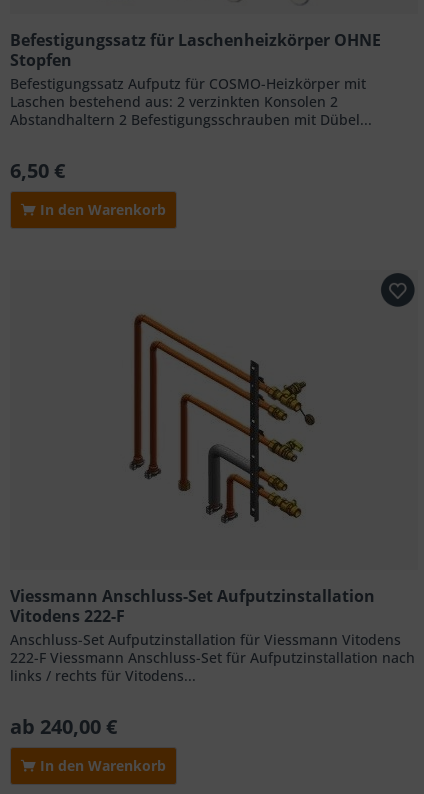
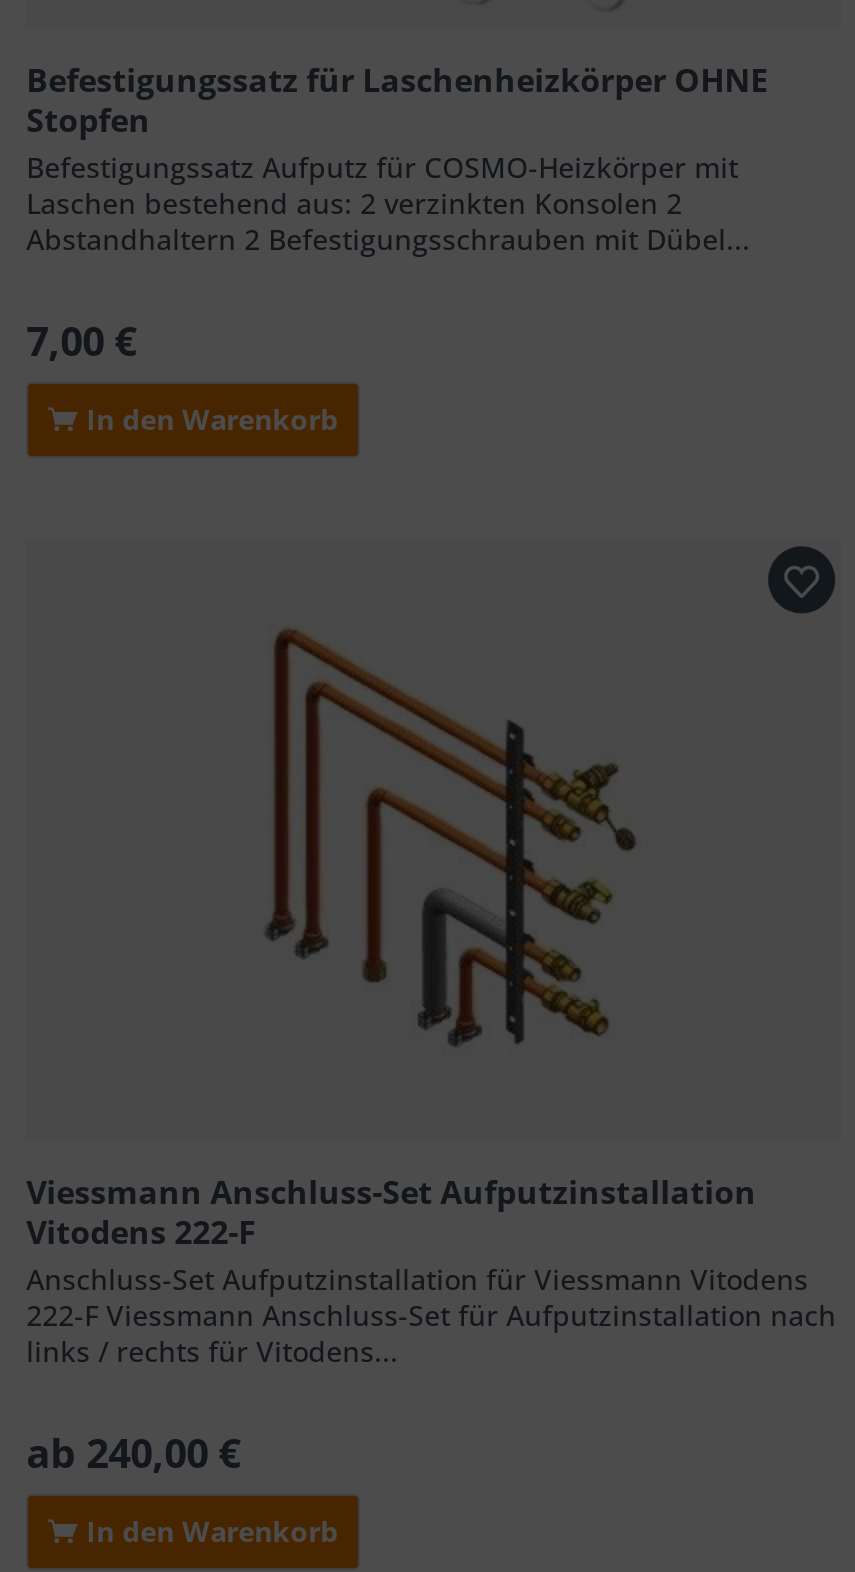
- 6,50 €
+ 7,00 €
